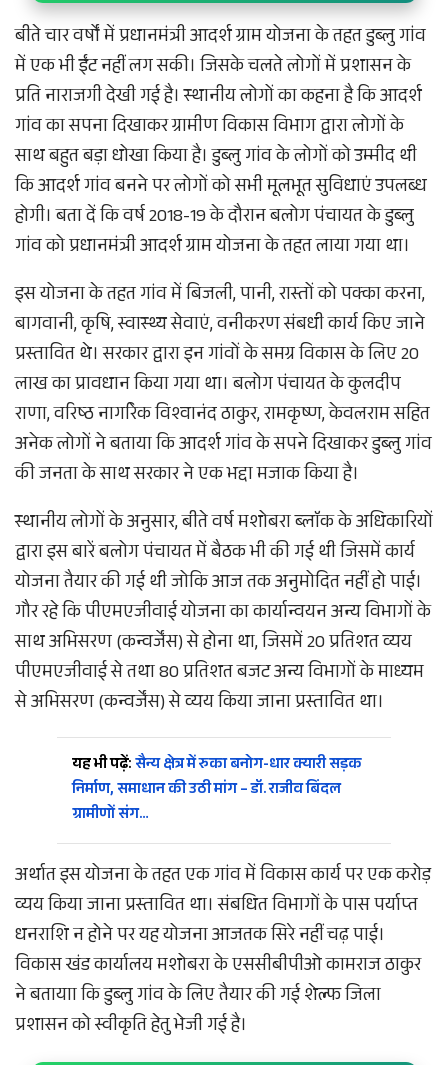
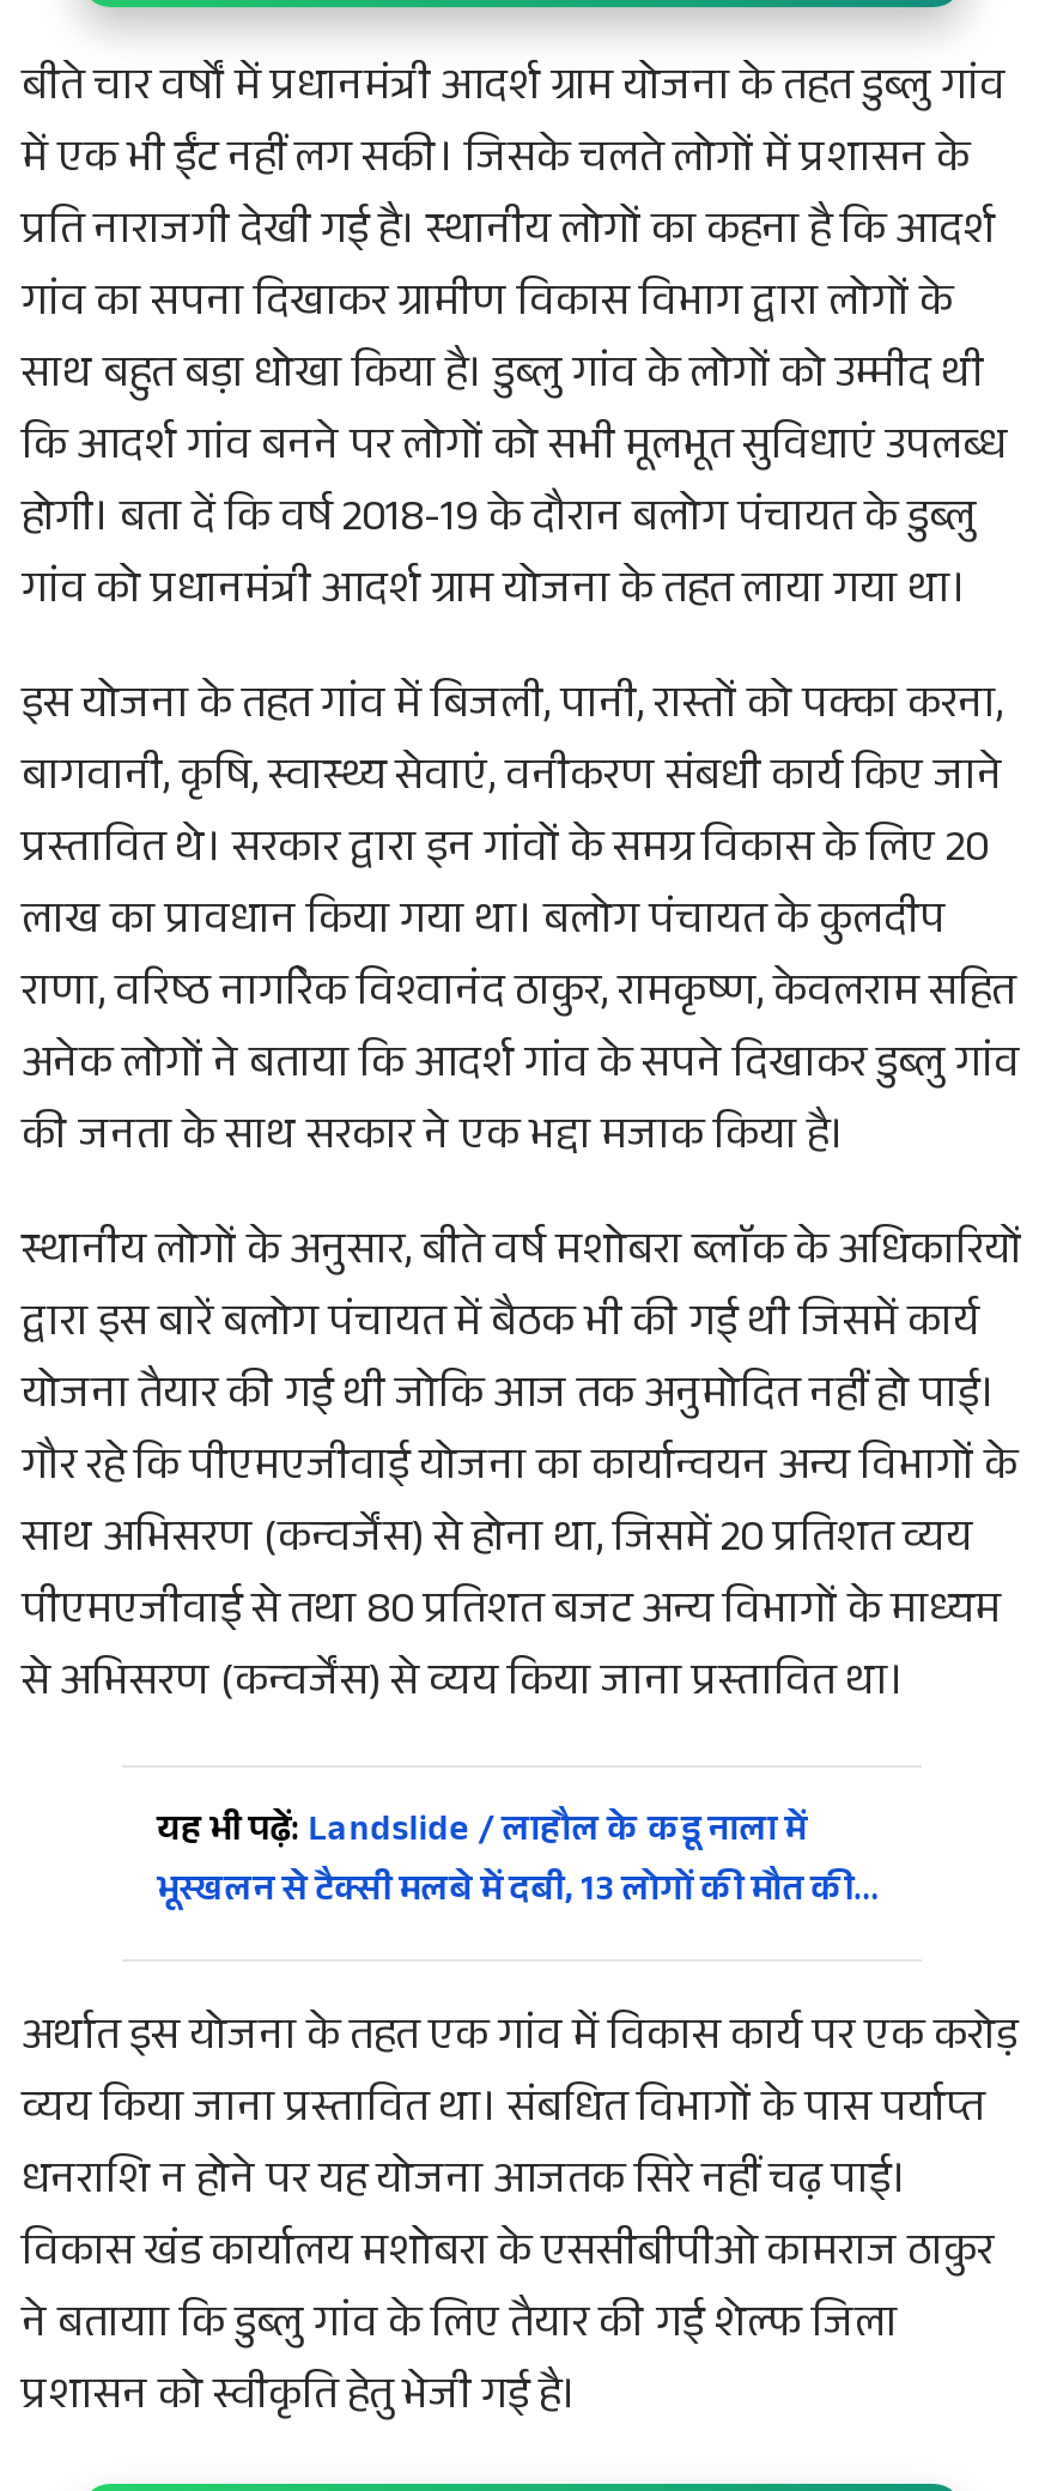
- यह भी पढ़ें:सैन्य क्षेत्र में रुका बनोग-धार क्यारी सड़क
- निर्माण, समाधान की उठी मांग – डॉ. राजीव बिंदल
- ग्रामीणों संग…
+ यह भी पढ़ें: Landslide / लाहौल के कडू नाला में
+ भूस्खलन से टैक्सी मलबे में दबी, 13 लोगों की मौत की…
